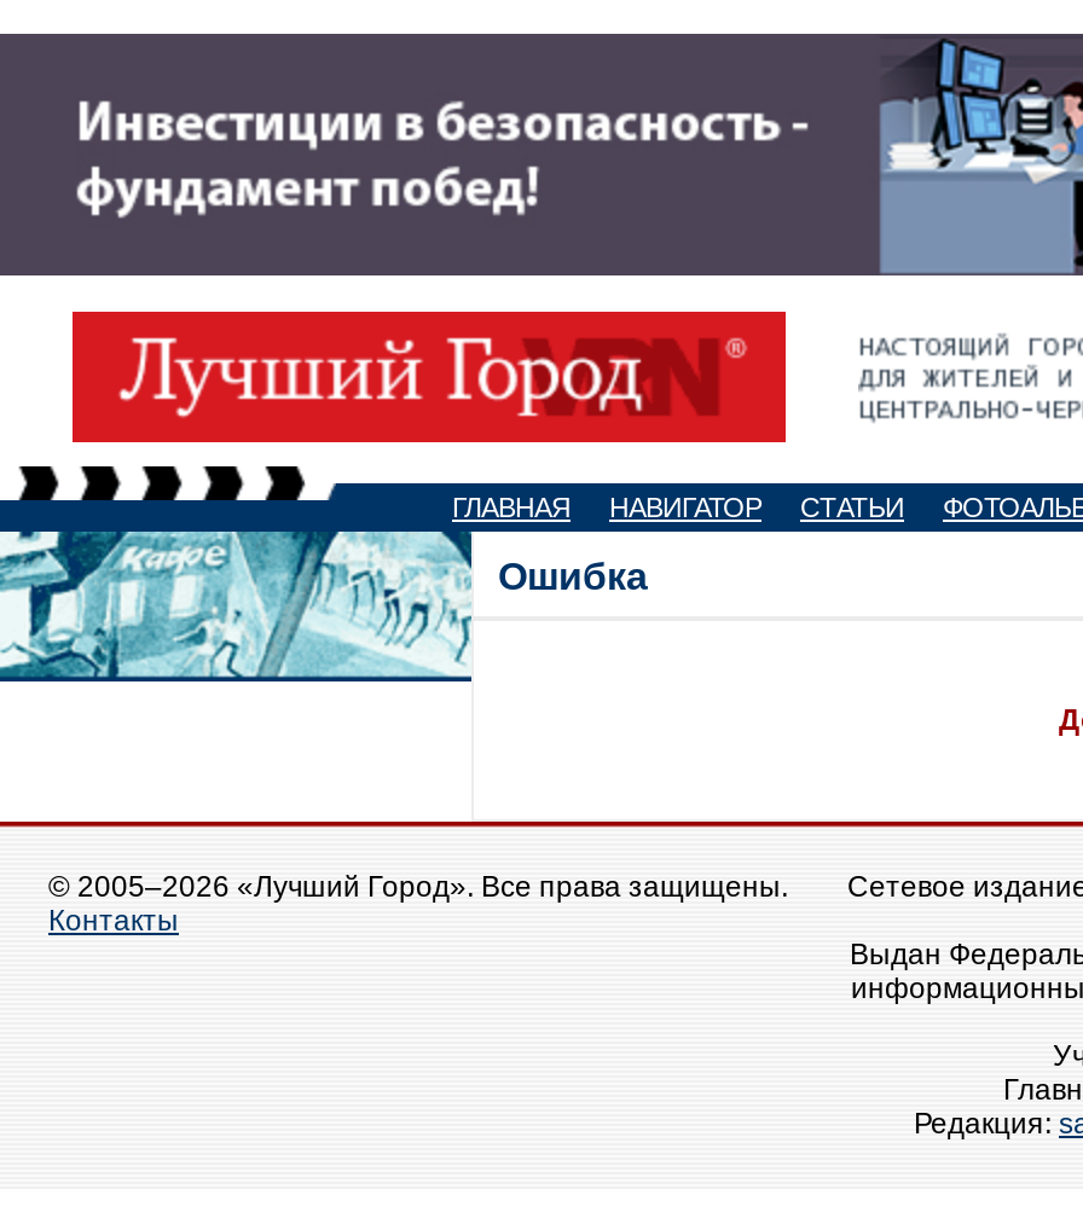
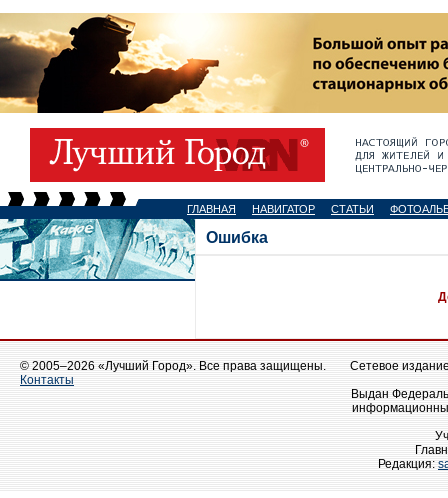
- [image]
+ [image]
